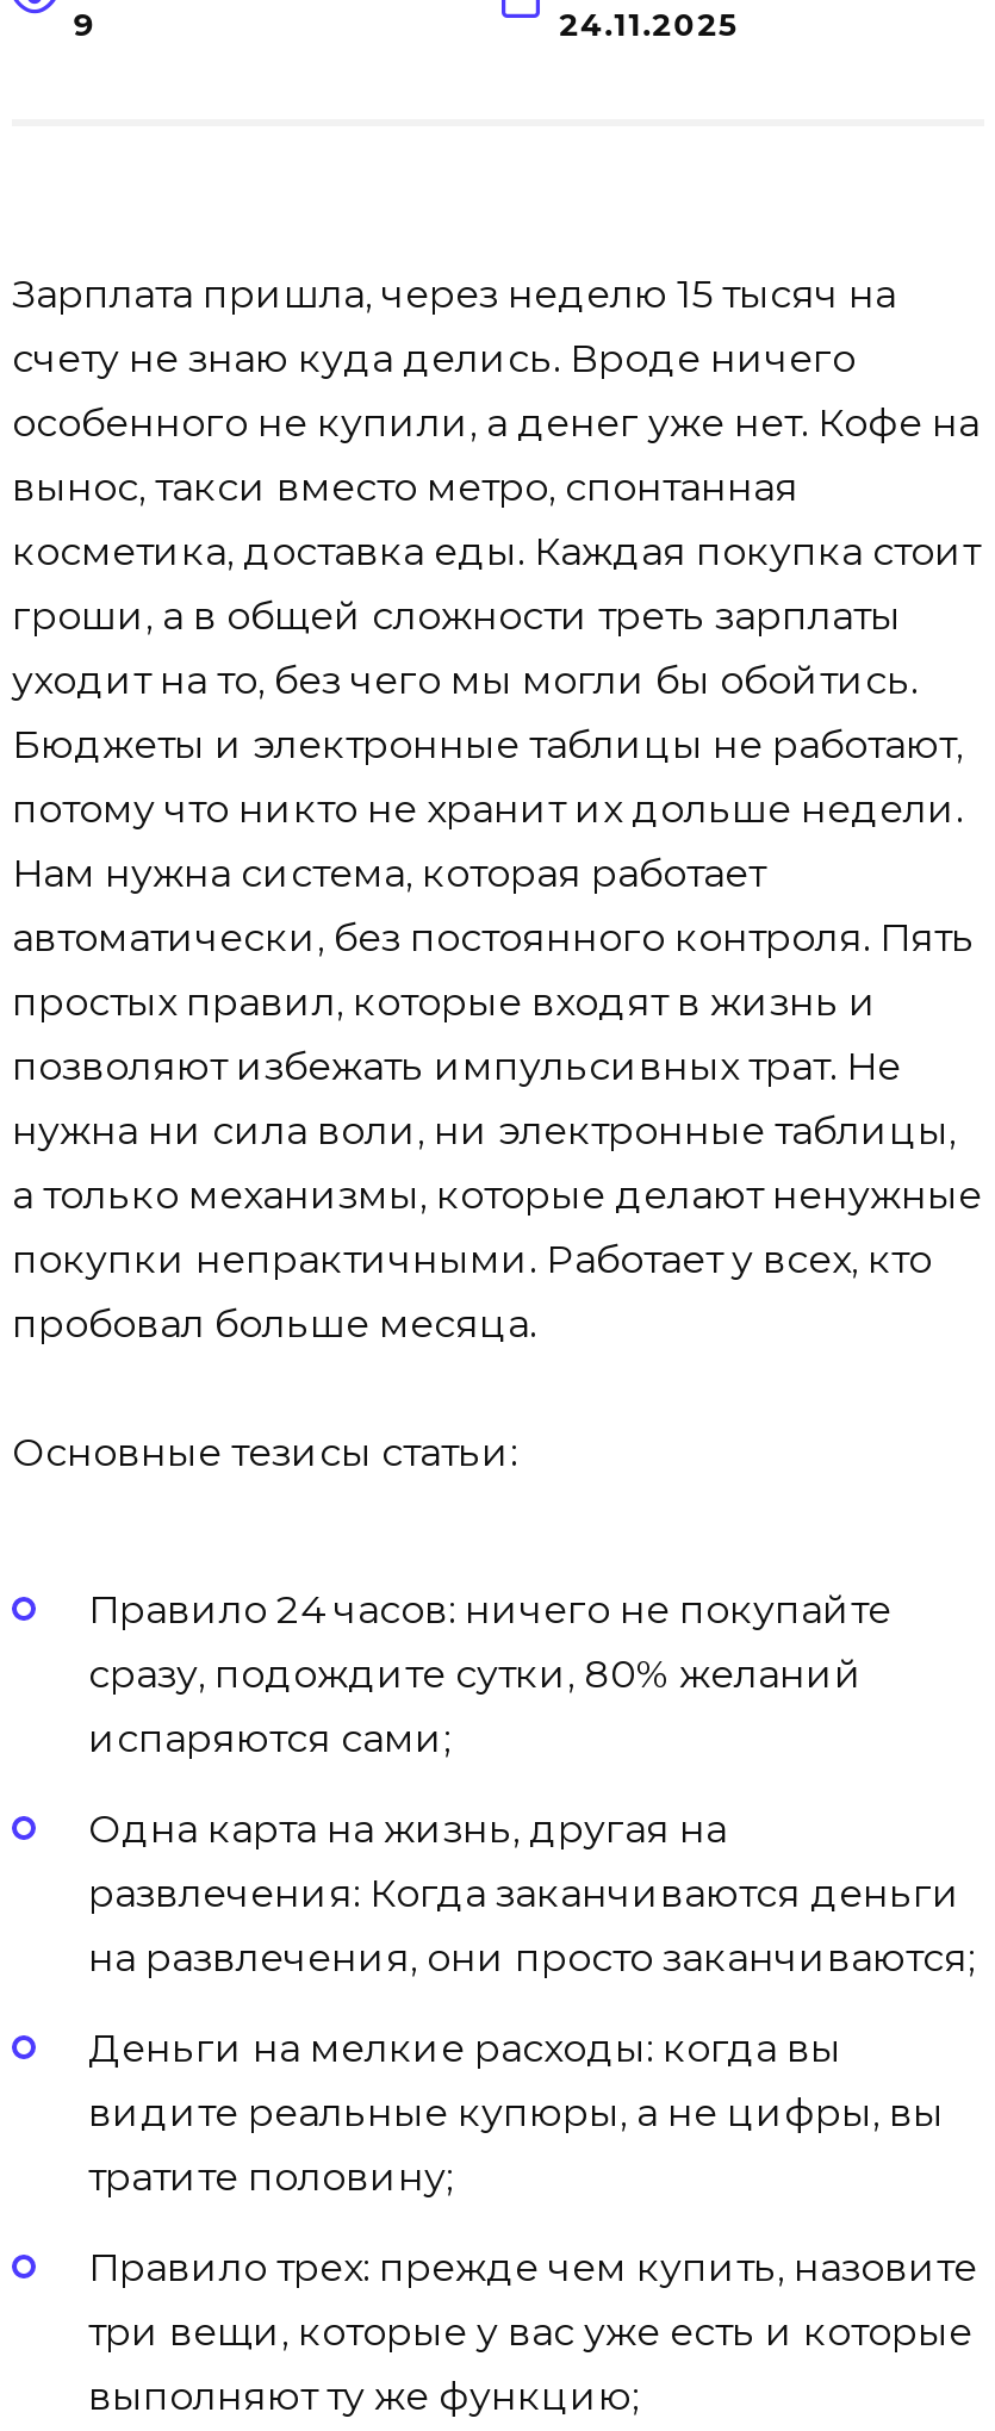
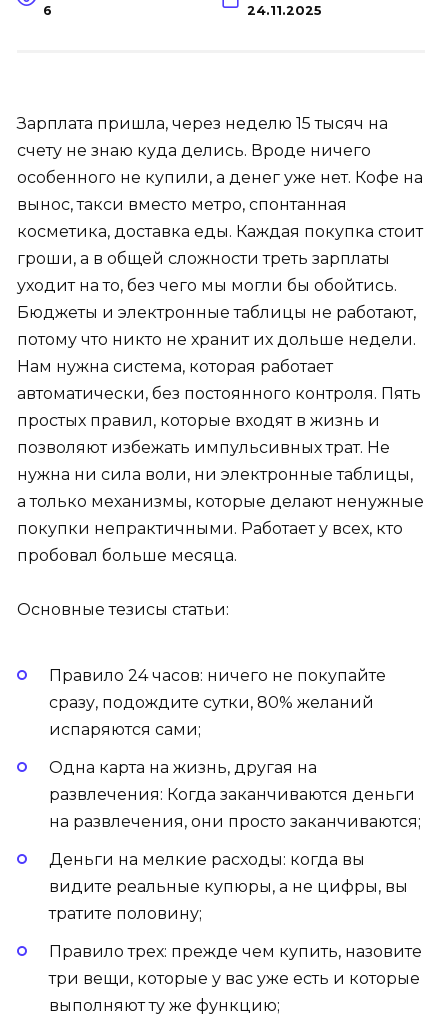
- 9
+ 6
